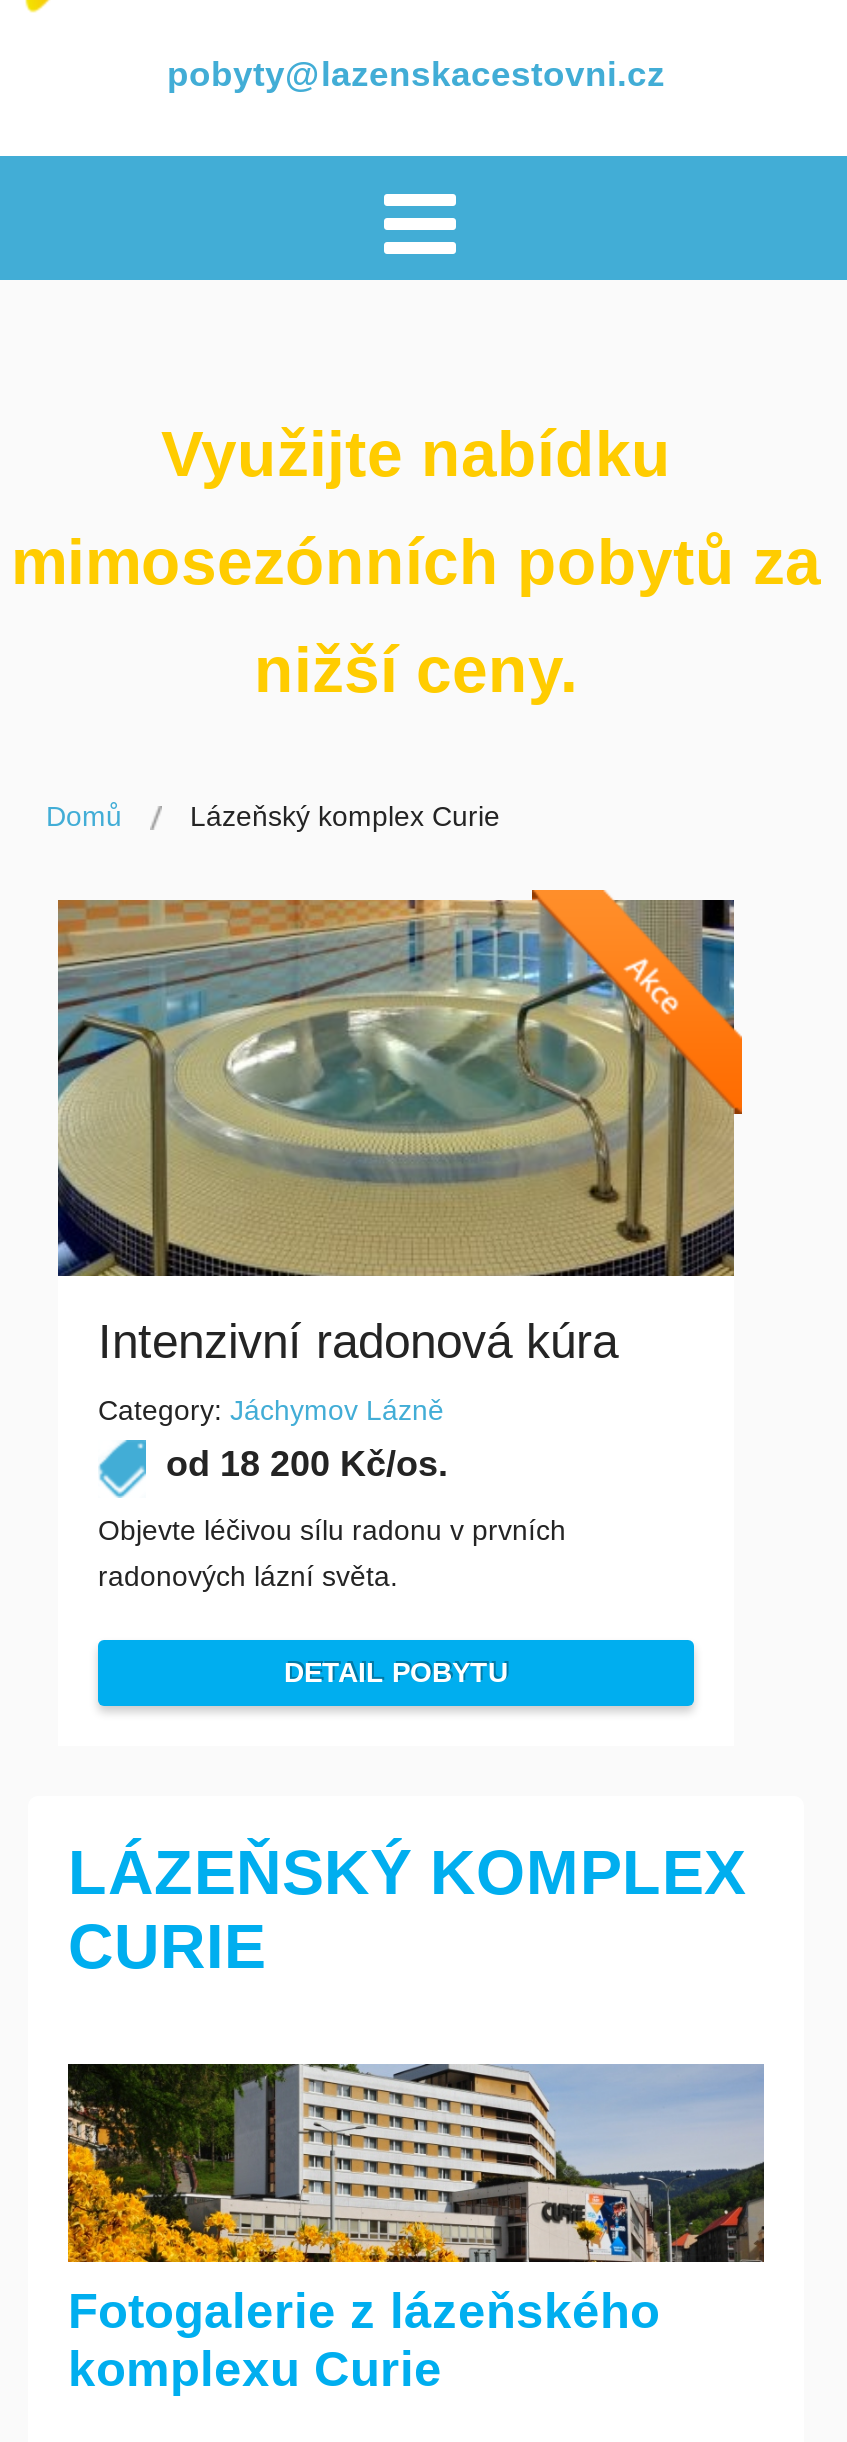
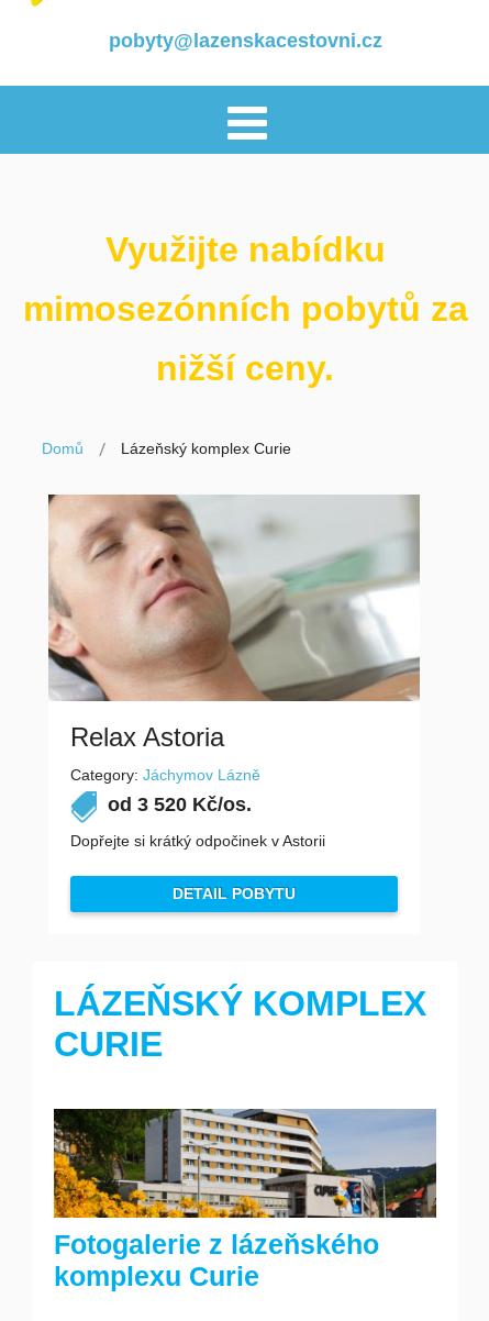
- [image]
- Intenzivní radonová kúra
+ [image]
+ Relax Astoria

- od 18 200 Kč/os.
+ od 3 520 Kč/os.

- Objevte léčivou sílu radonu v prvních
- radonových lázní světa.
+ Dopřejte si krátký odpočinek v Astorii
